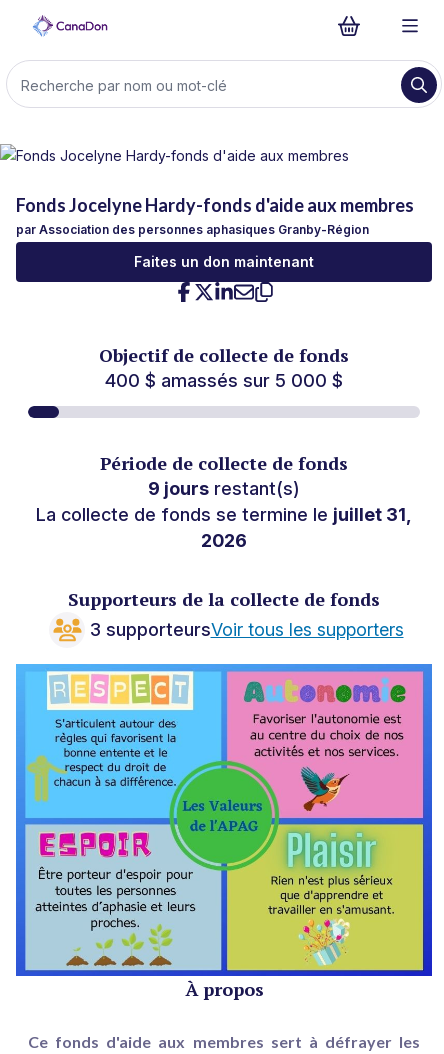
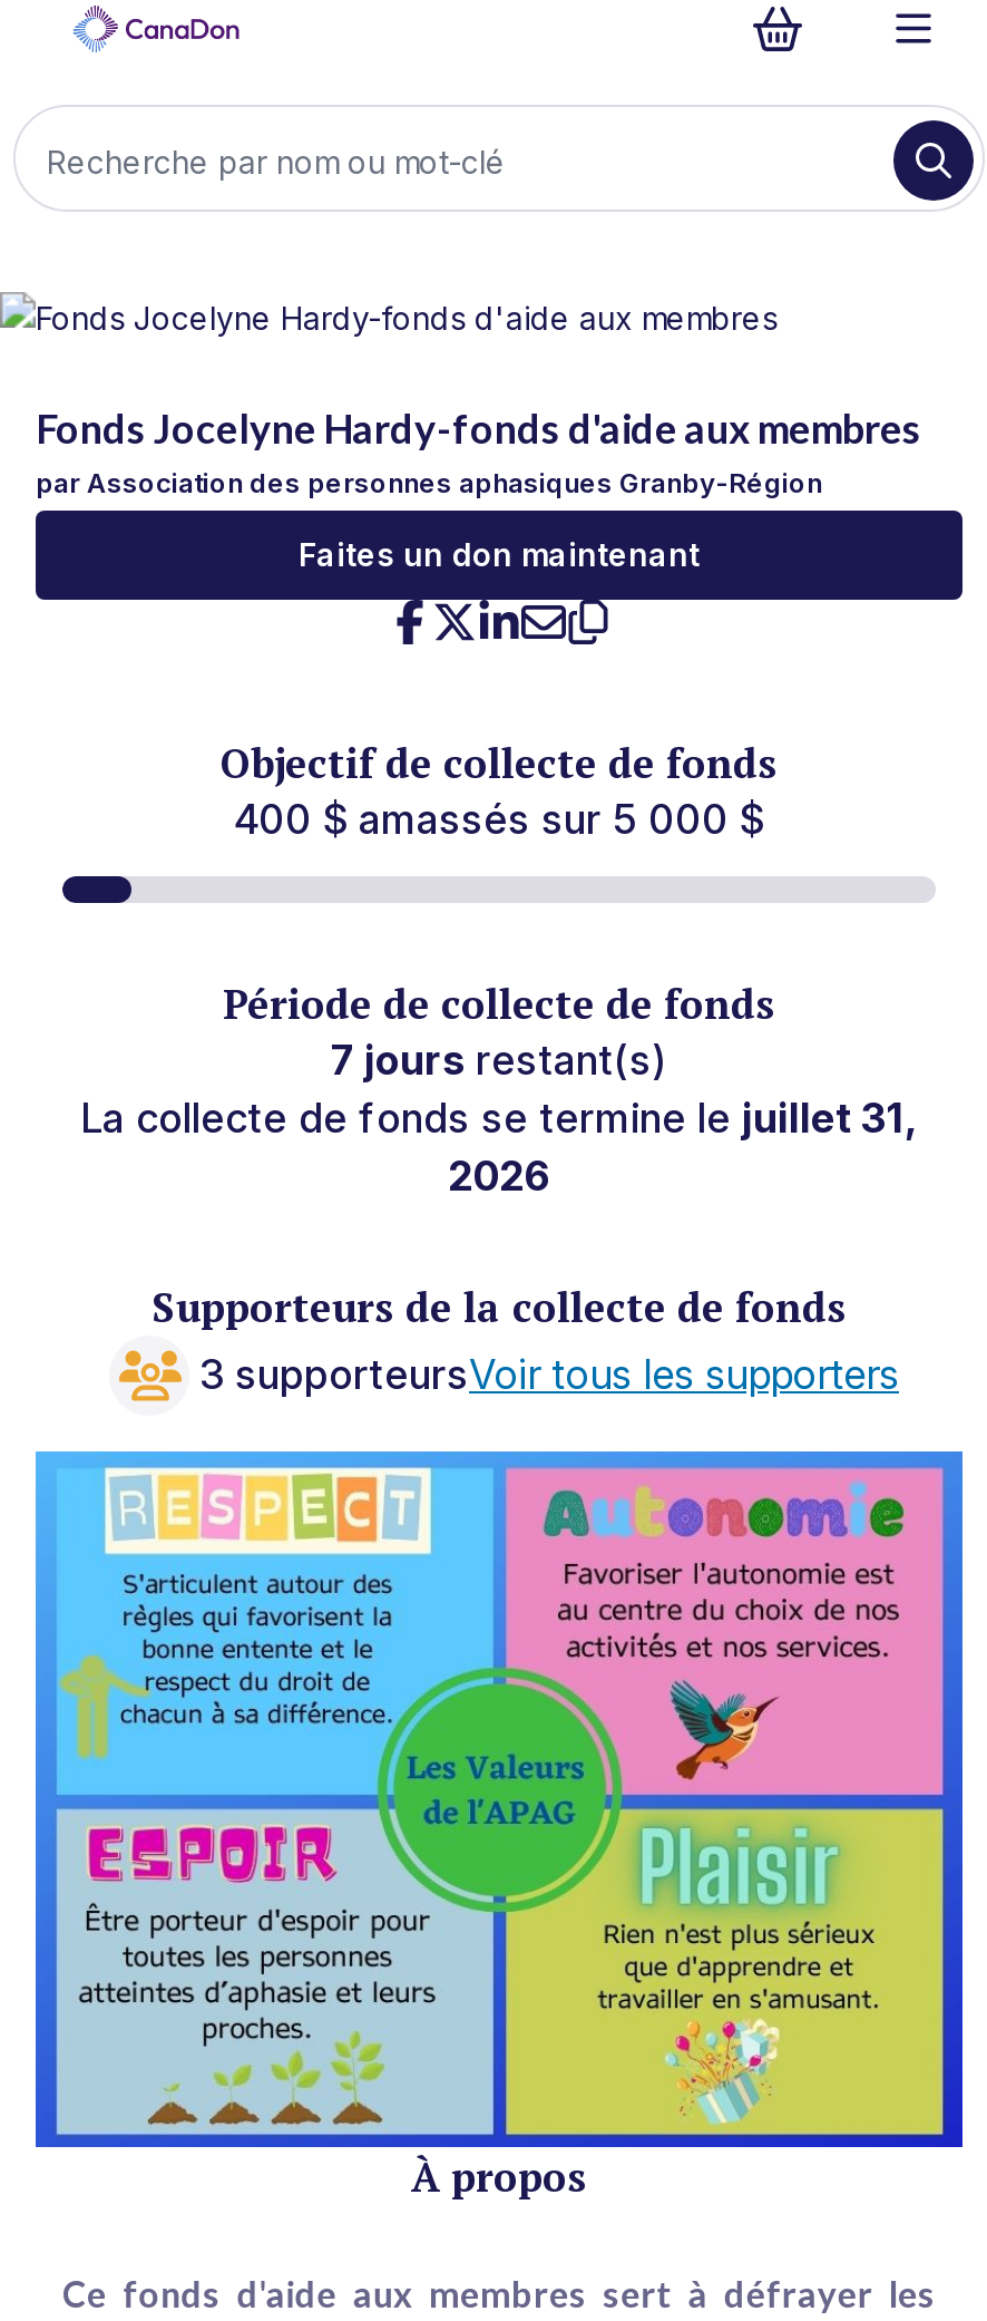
- 9 jours restant(s)
+ 7 jours restant(s)
